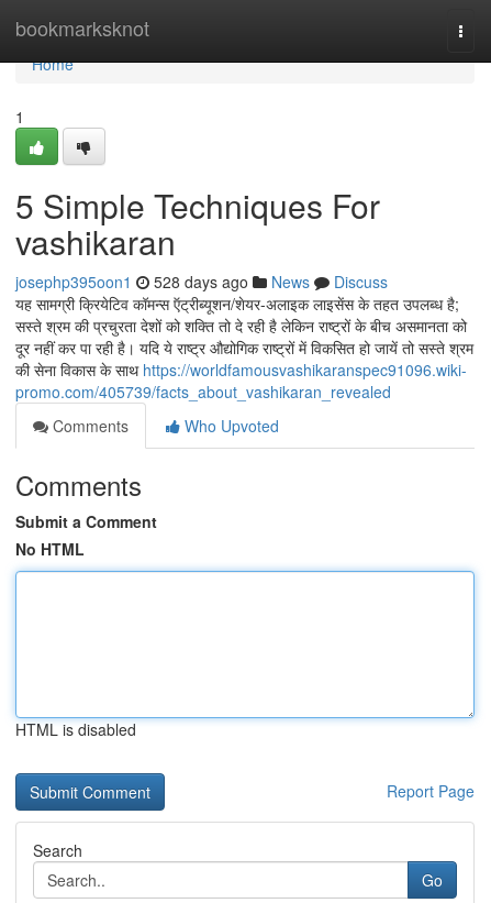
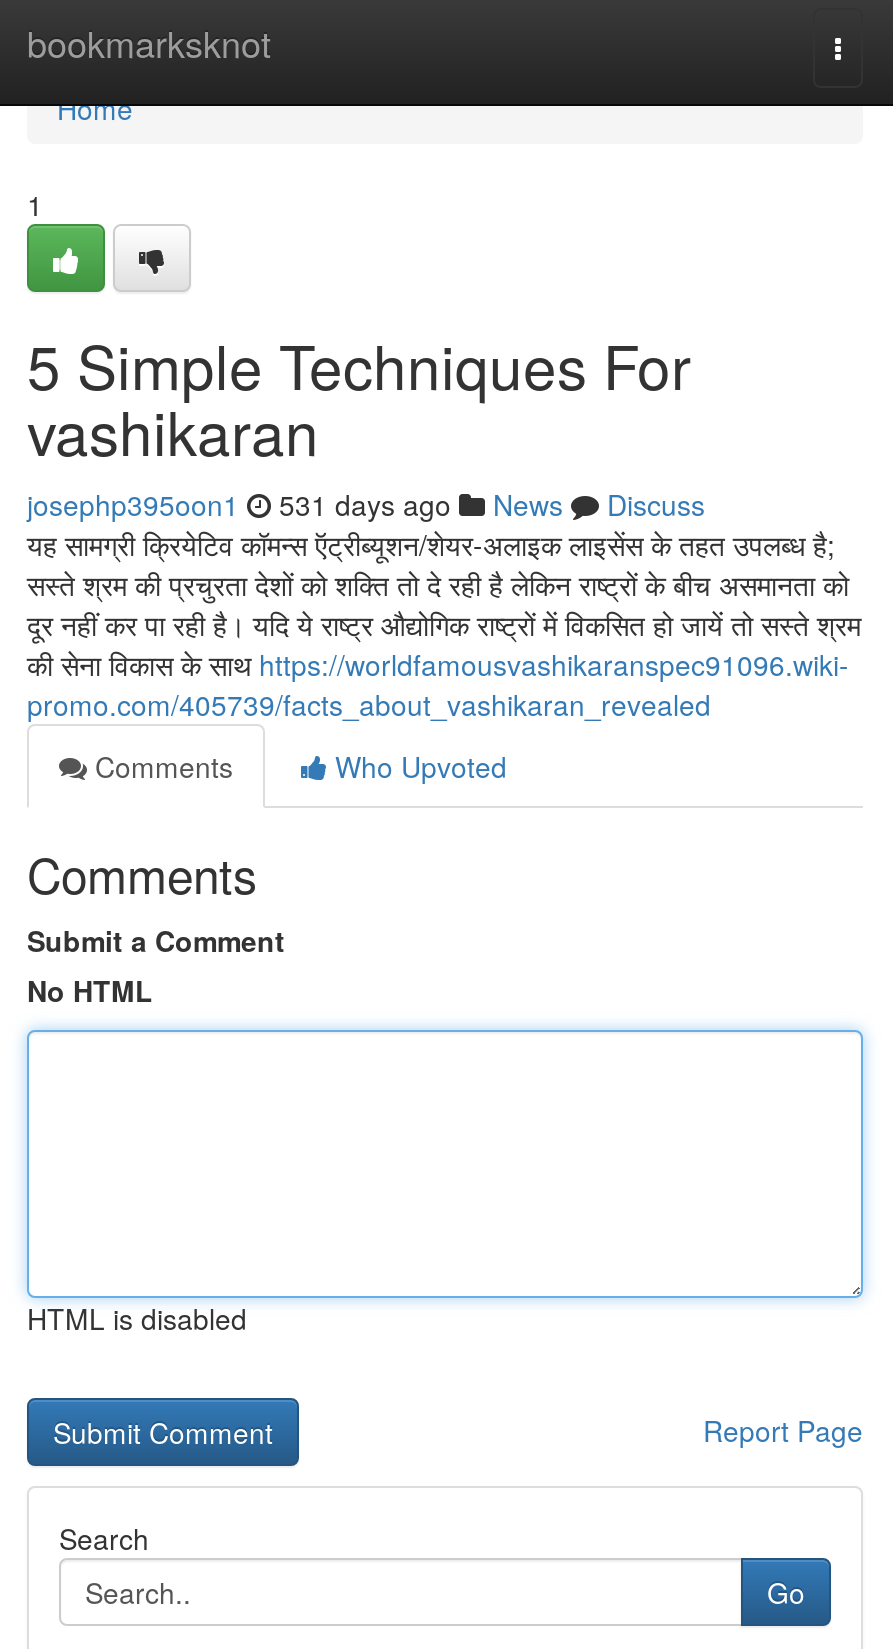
- josephp395oon1 528 days ago News Discuss
+ josephp395oon1 531 days ago News Discuss
